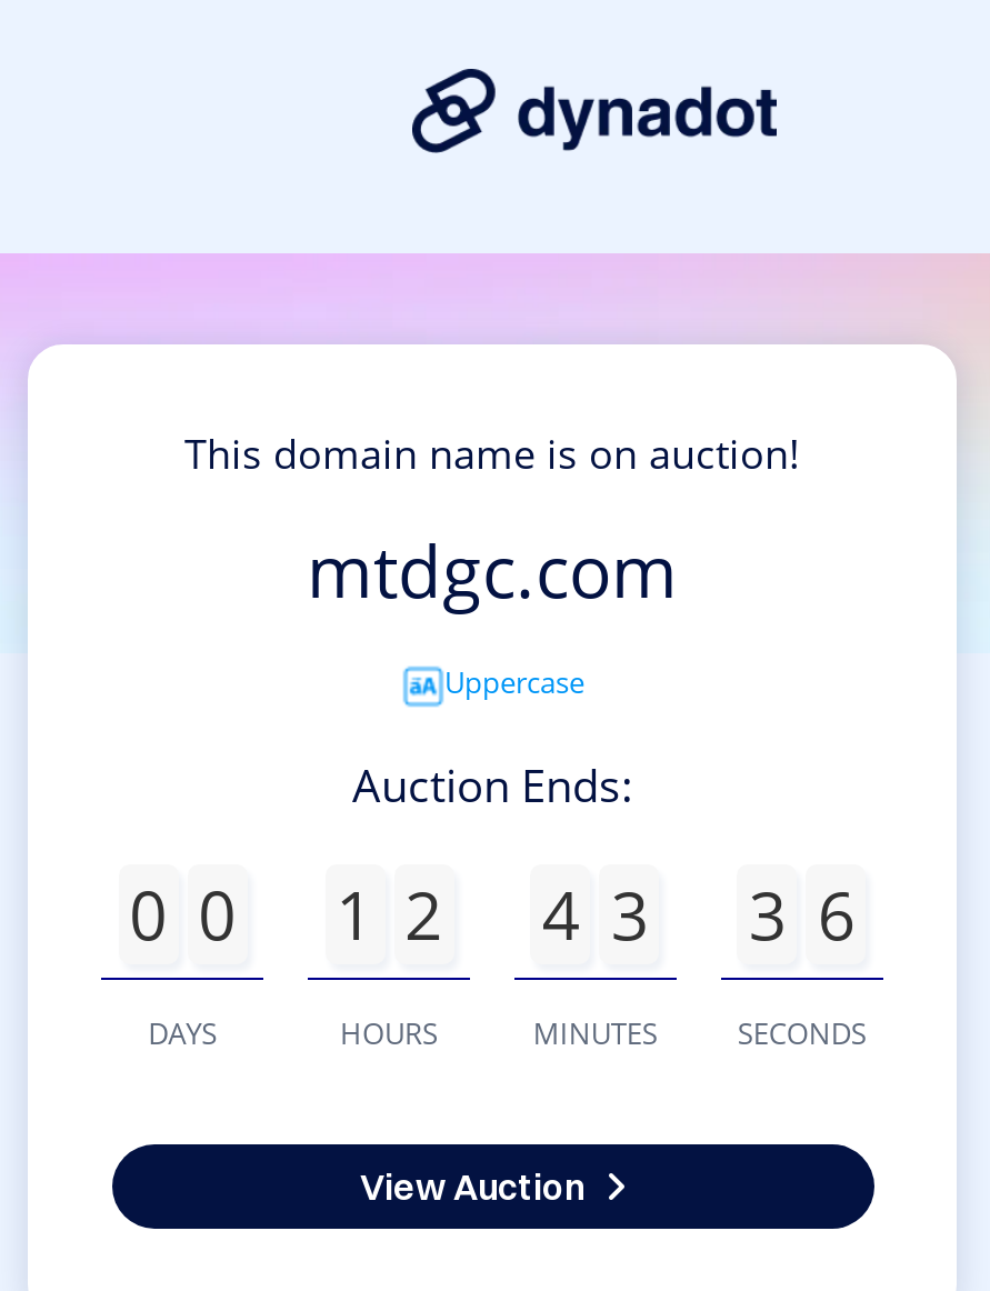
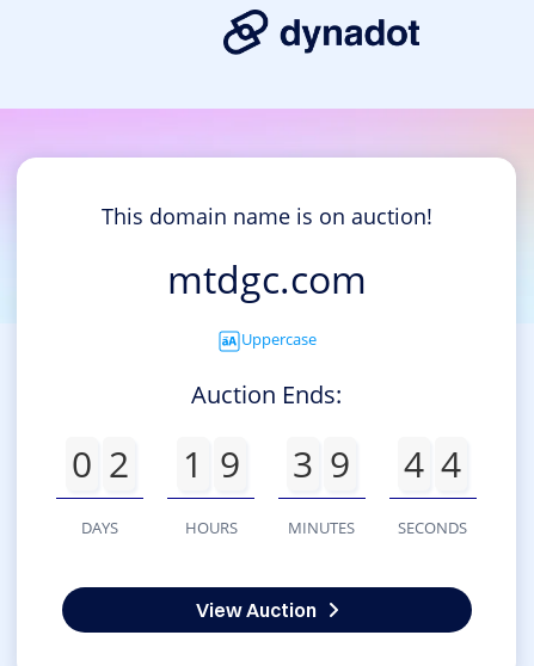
- 0 0
+ 0 2

- 1 2
+ 1 9

- 4 3
+ 3 9

- 3 6
+ 4 4
